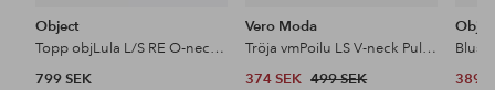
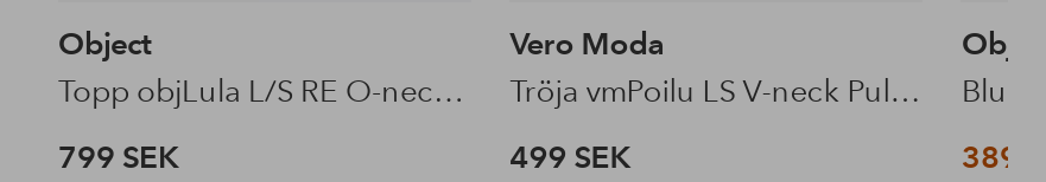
- 374 SEK 499 SEK
+ 499 SEK
